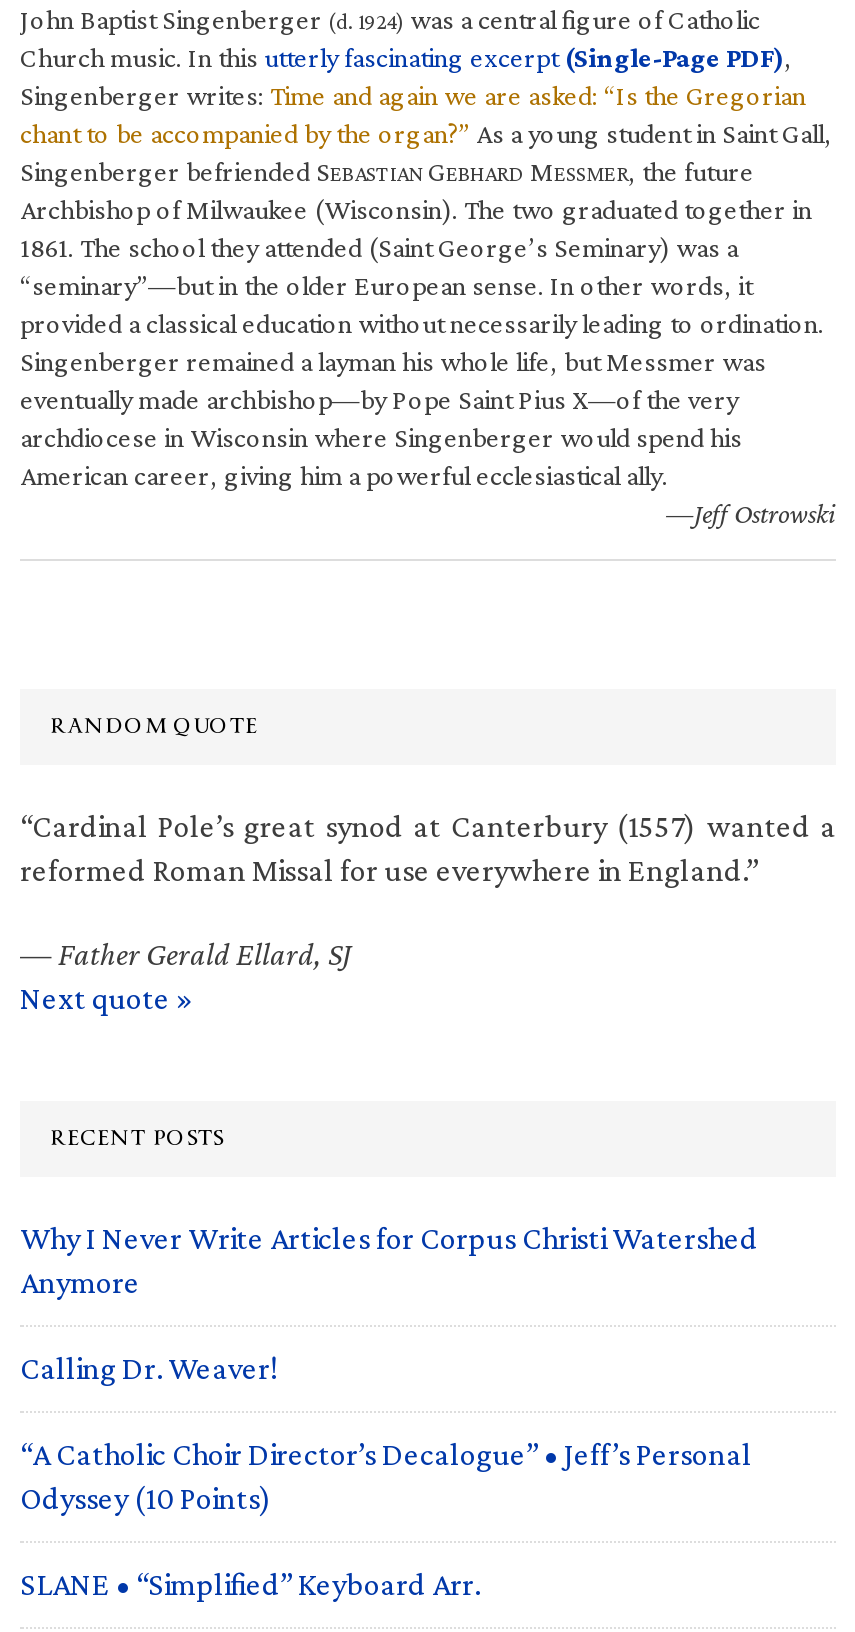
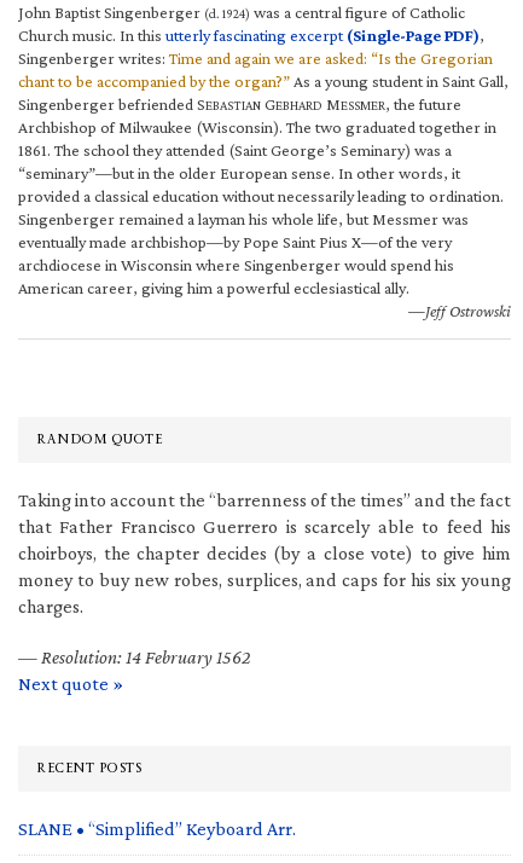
- “Cardinal Pole’s great synod at Canterbury (1557) wanted a
- reformed Roman Missal for use everywhere in England.”
+ Taking into account the “barrenness of the times” and the fact
+ that Father Francisco Guerrero is scarcely able to feed his
+ choirboys, the chapter decides (by a close vote) to give him
+ money to buy new robes, surplices, and caps for his six young
+ charges.

- — Father Gerald Ellard, SJ
+ — Resolution: 14 February 1562

moved down: Next quote » | RECENT POSTS

- Why I Never Write Articles for Corpus Christi Watershed
- Anymore
- Calling Dr. Weaver!
- “A Catholic Choir Director’s Decalogue” • Jeff’s Personal
- Odyssey (10 Points)
